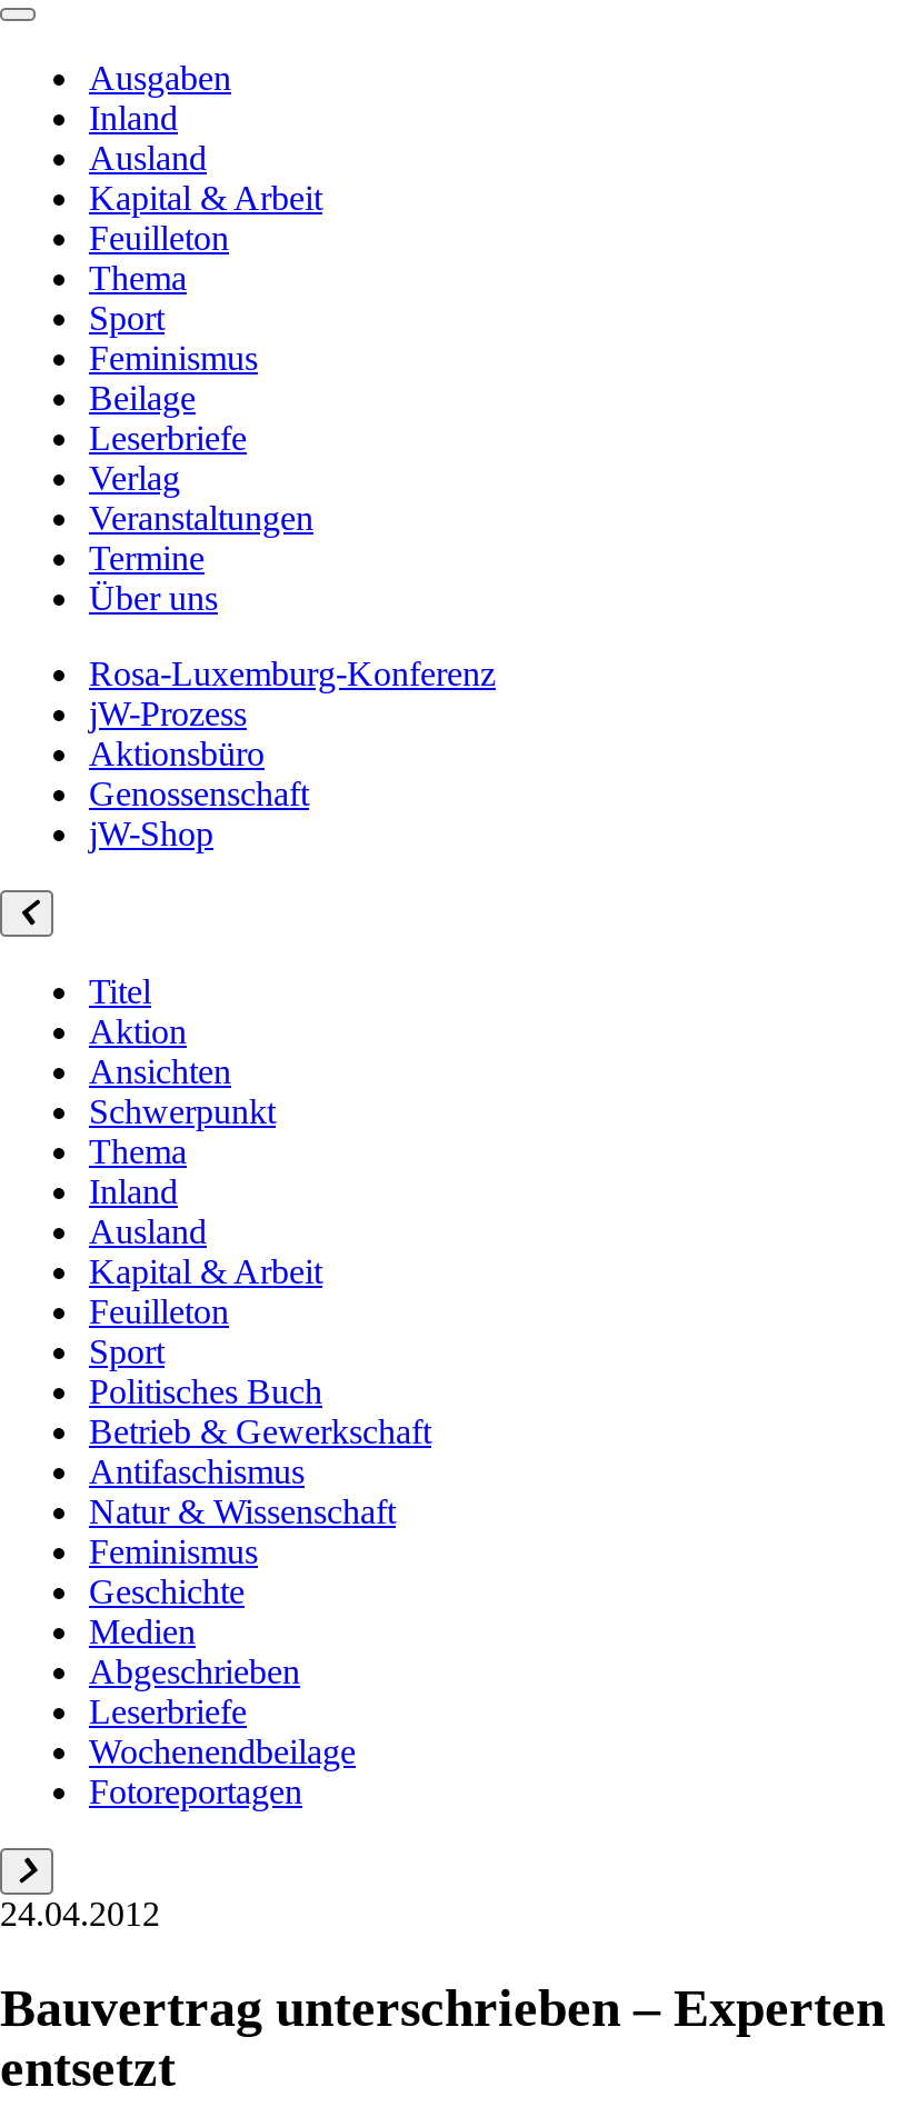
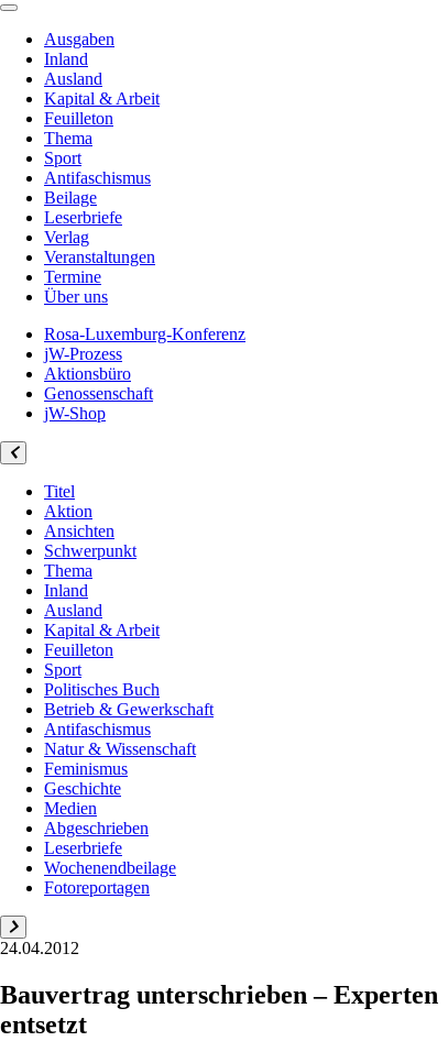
- Feminismus
+ Antifaschismus
